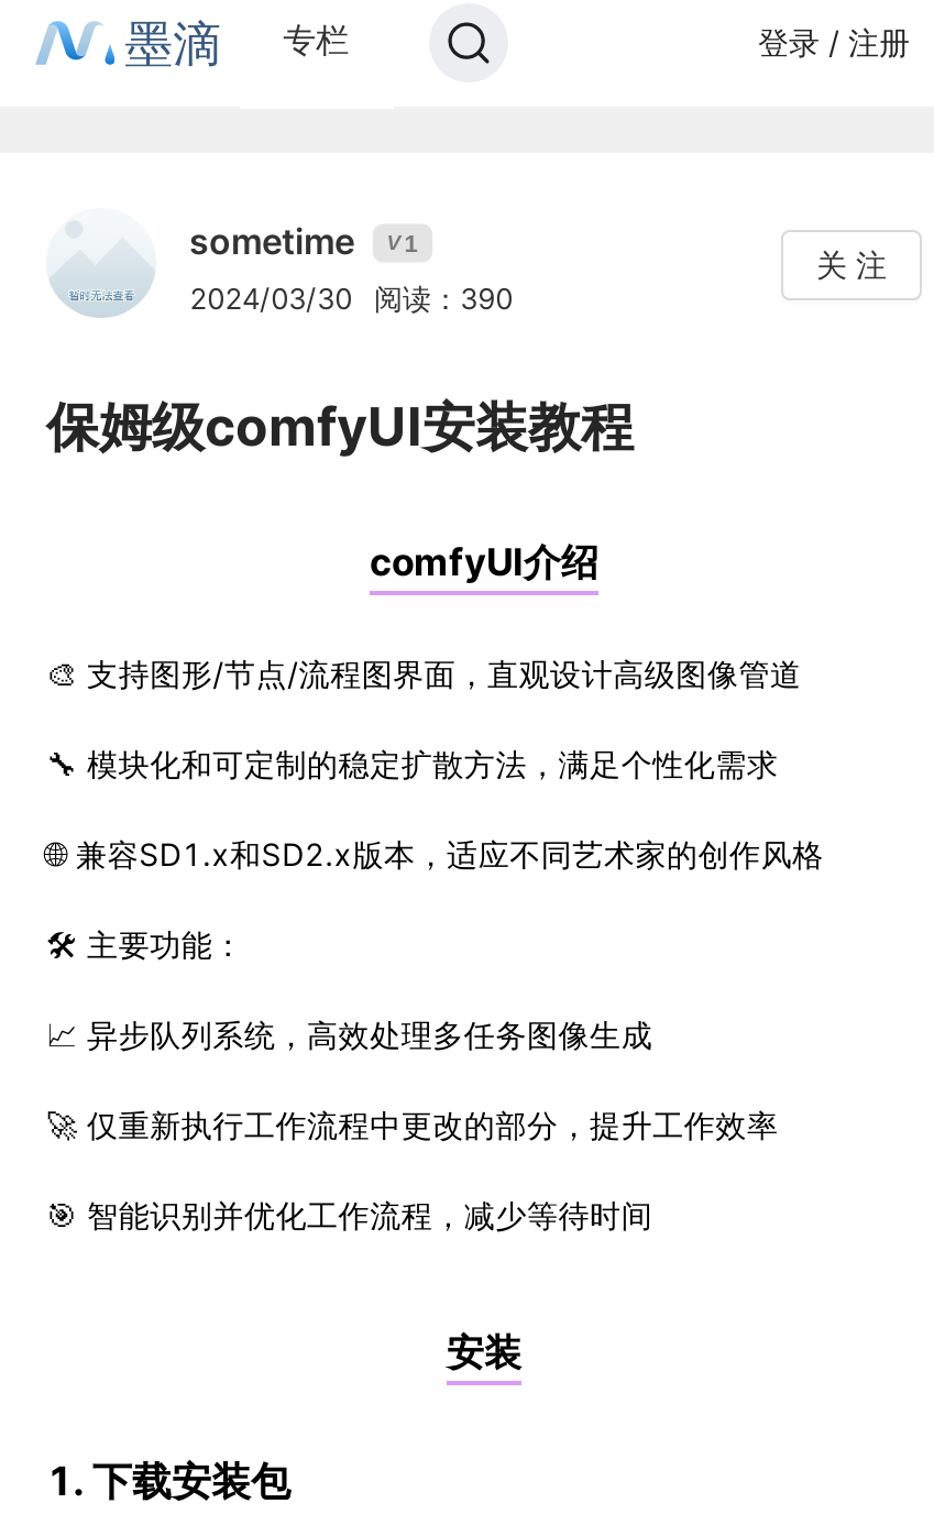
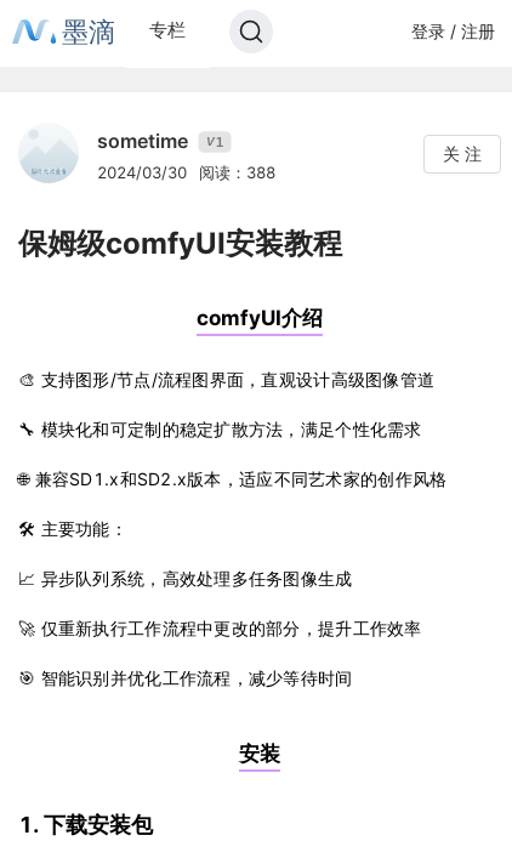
- 2024/03/30 阅读：390
+ 2024/03/30 阅读：388
